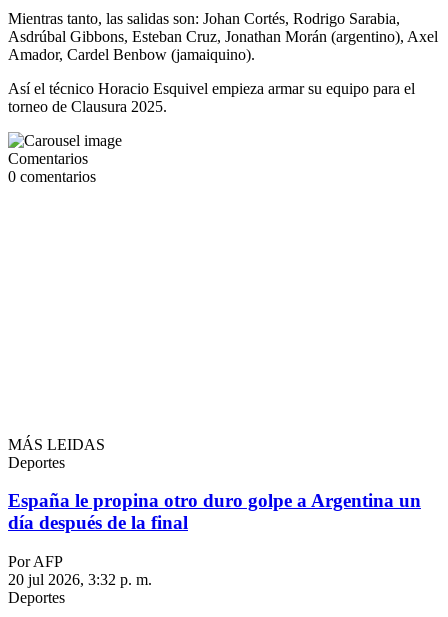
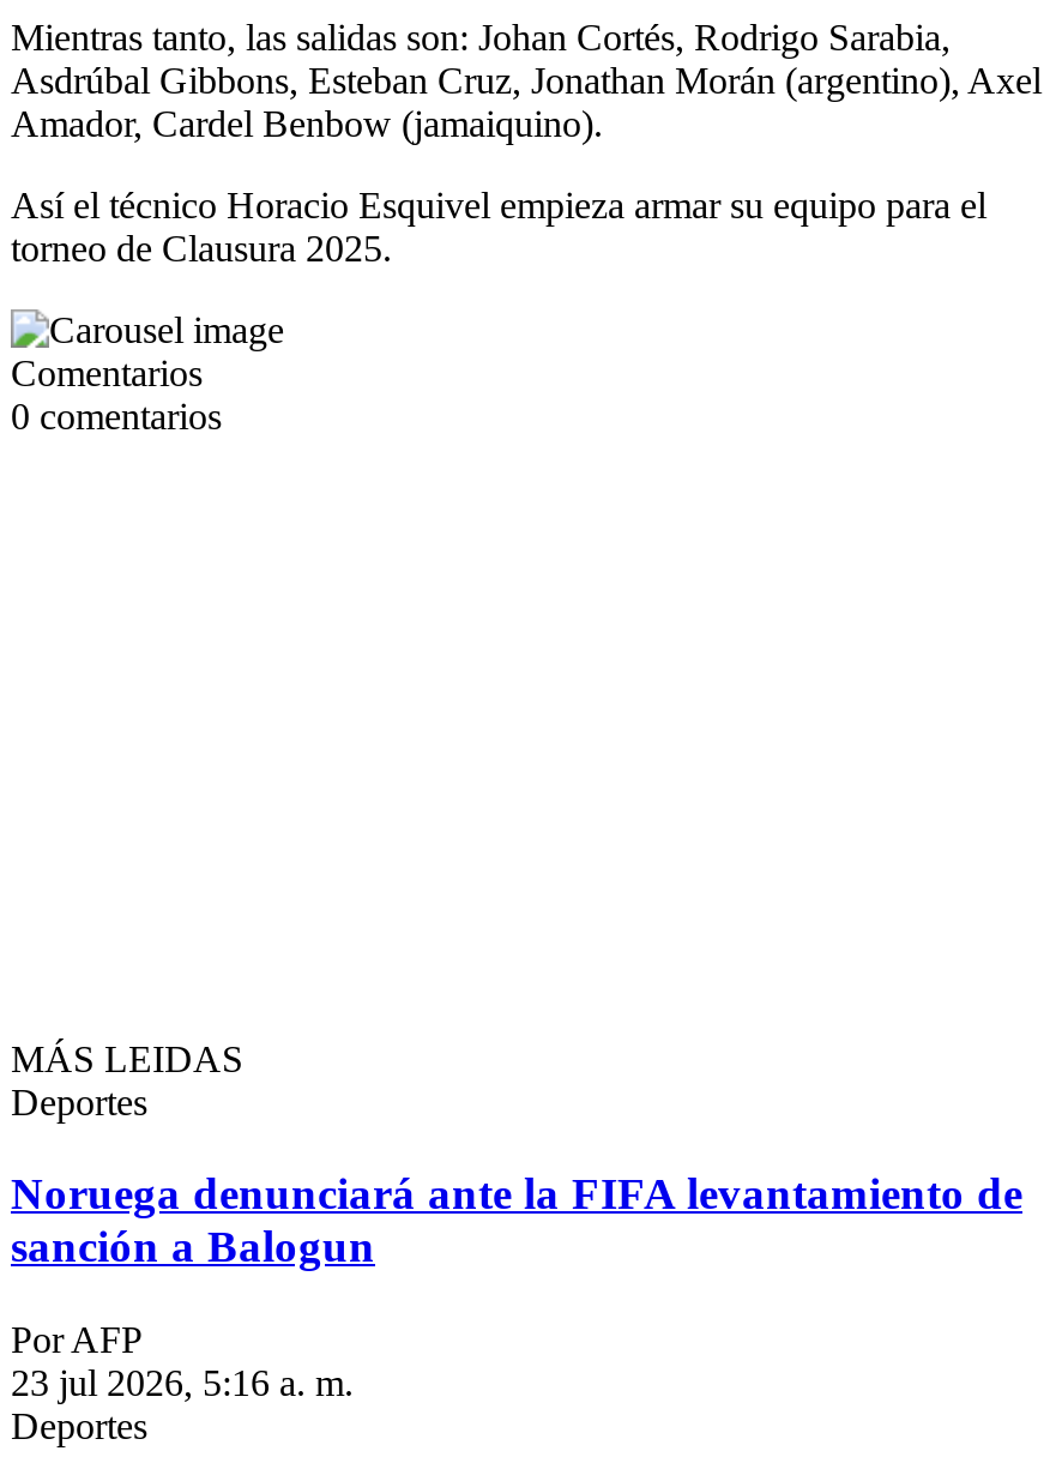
- España le propina otro duro golpe a Argentina un
- día después de la final
+ Noruega denunciará ante la FIFA levantamiento de
+ sanción a Balogun

- 20 jul 2026, 3:32 p. m.
+ 23 jul 2026, 5:16 a. m.
